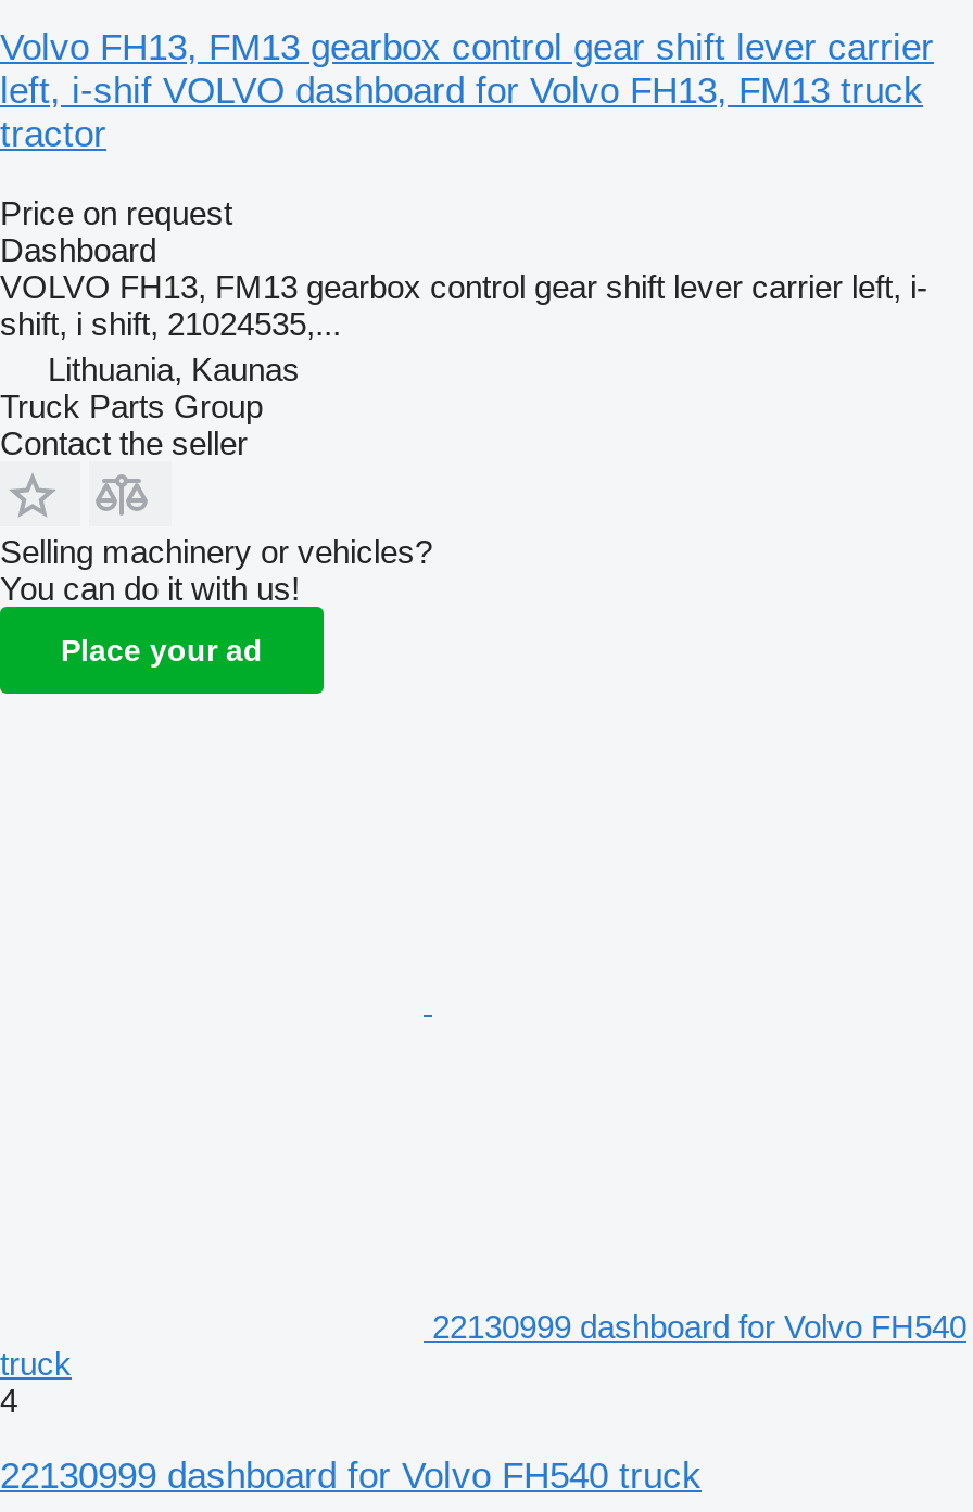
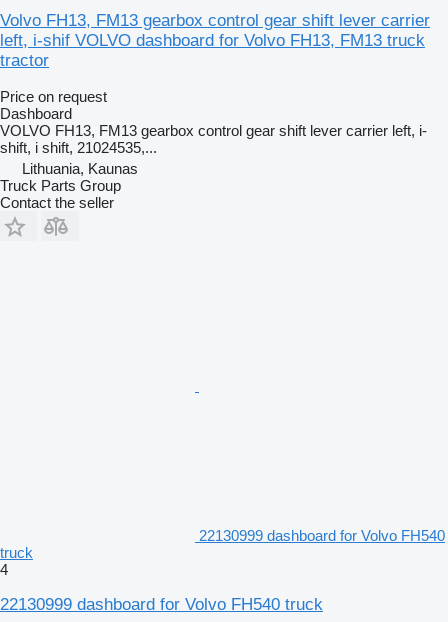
- Selling machinery or vehicles?
- You can do it with us!
- Place your ad
